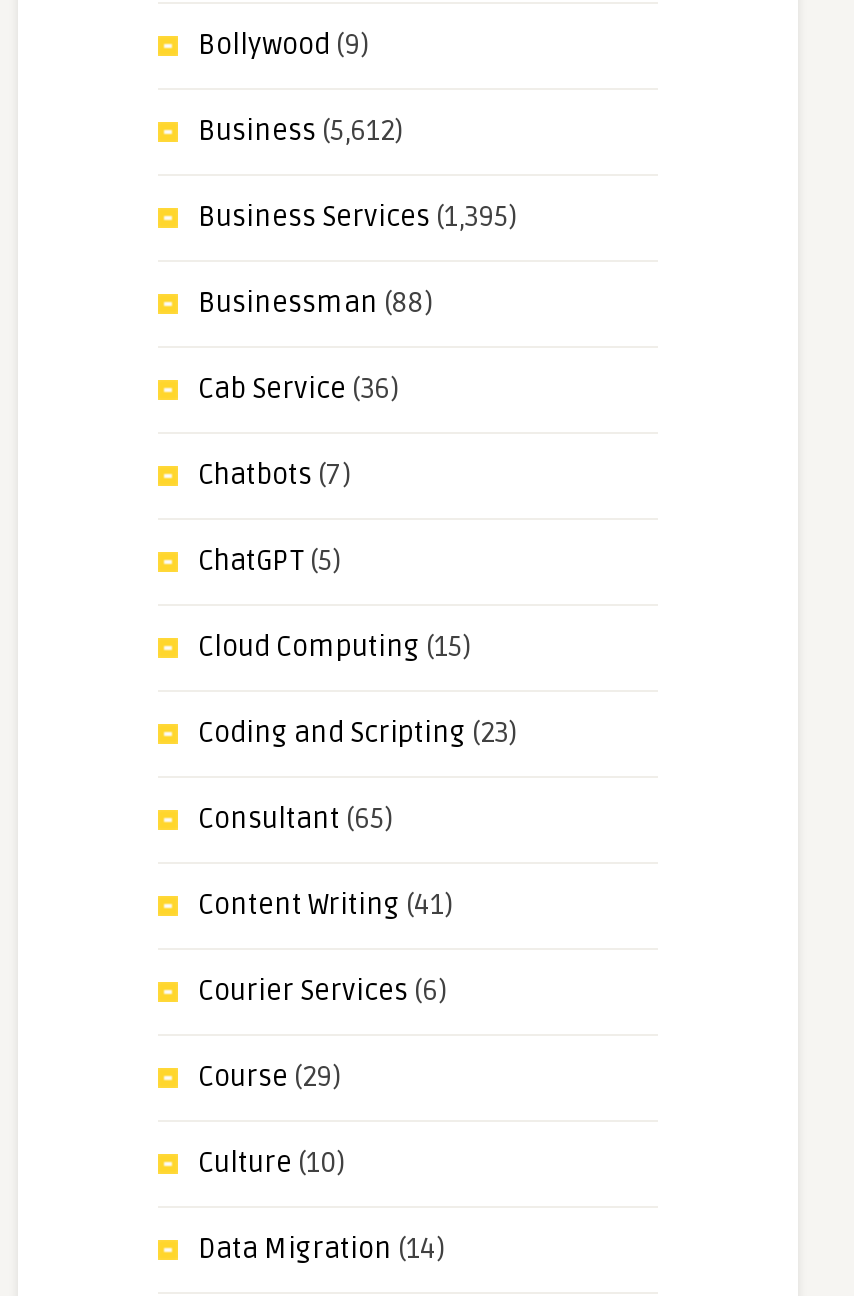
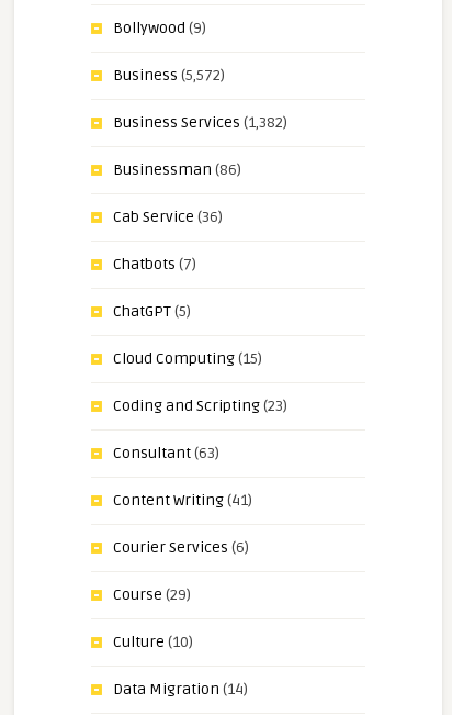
- Business (5,612)
+ Business (5,572)

- Business Services (1,395)
+ Business Services (1,382)

- Businessman (88)
+ Businessman (86)

- Consultant (65)
+ Consultant (63)
